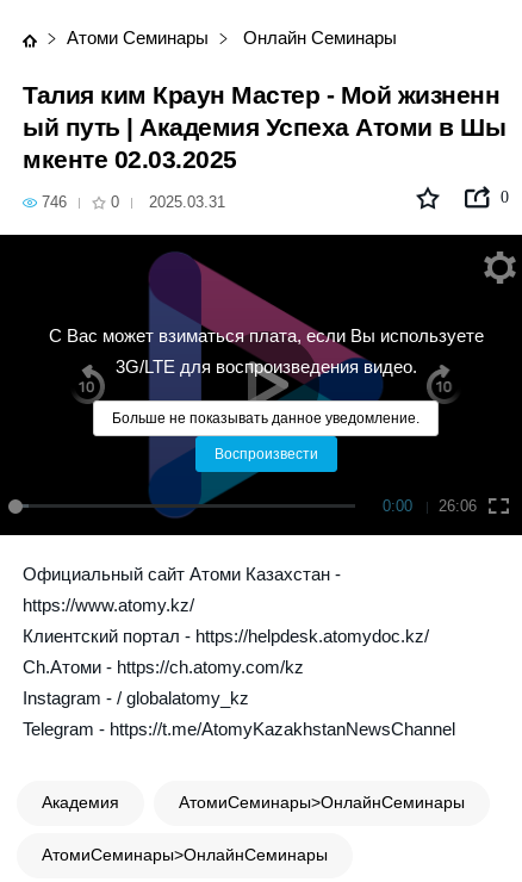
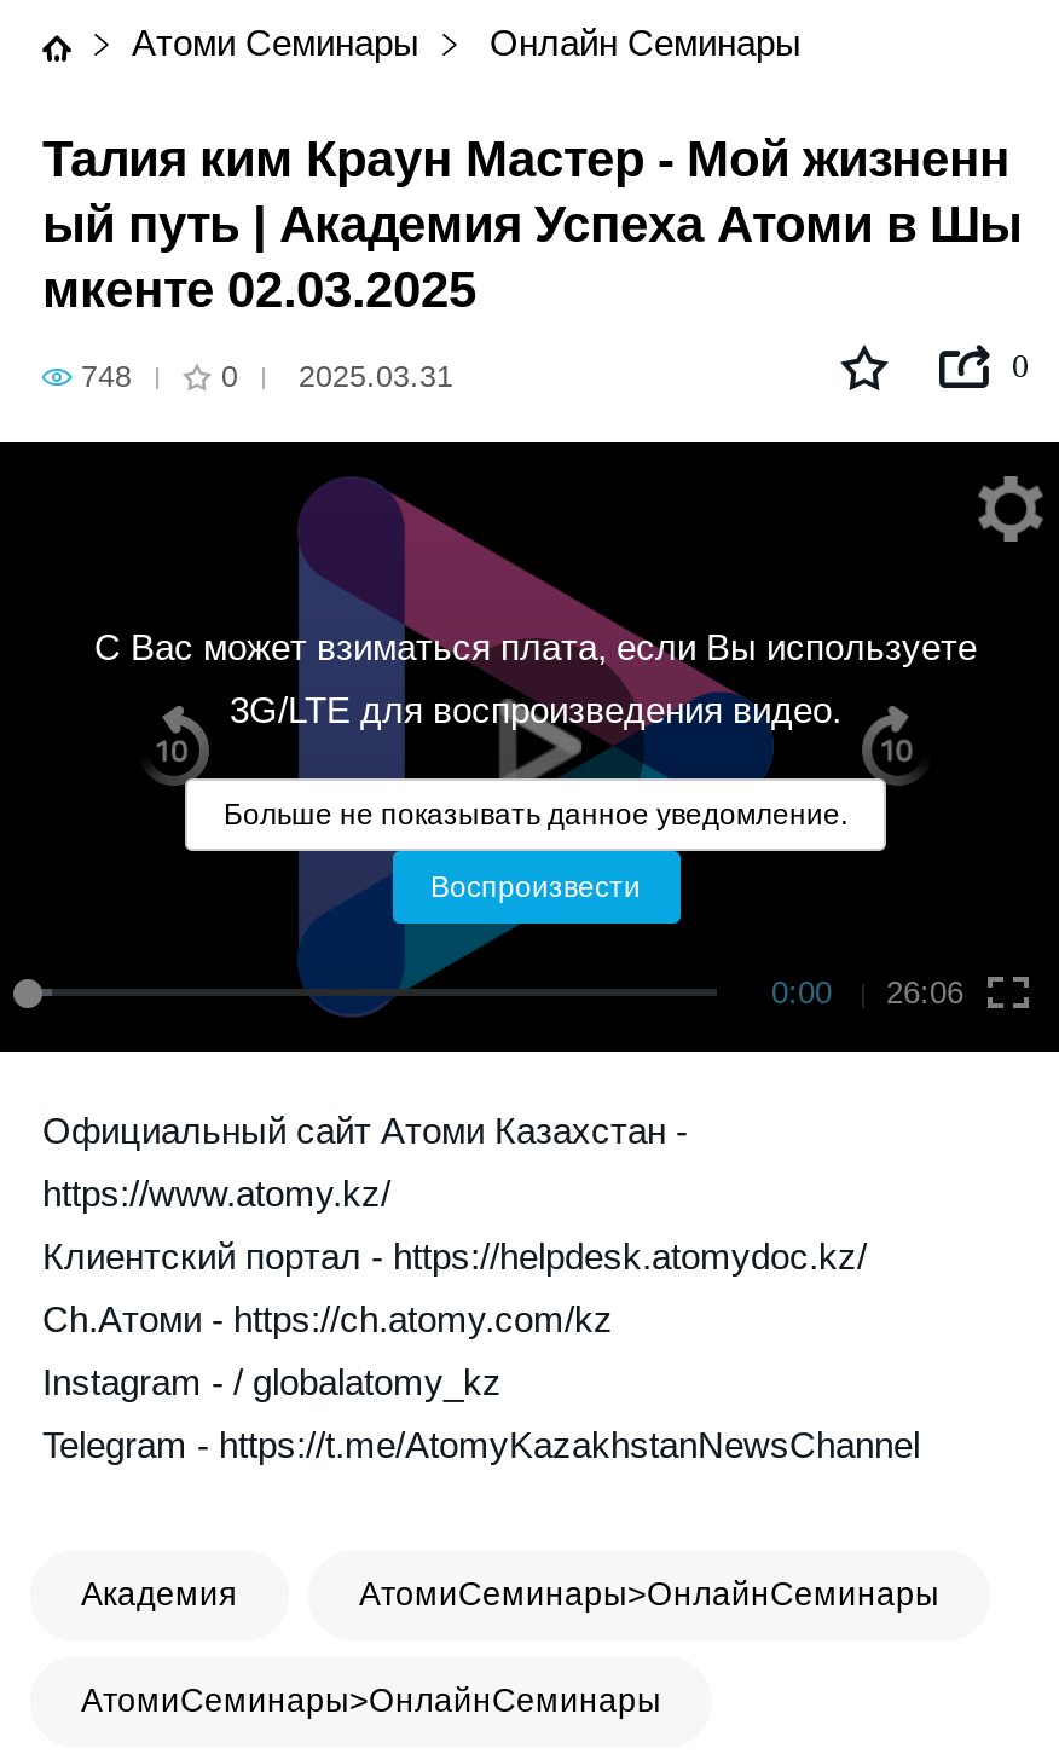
- 746
+ 748
